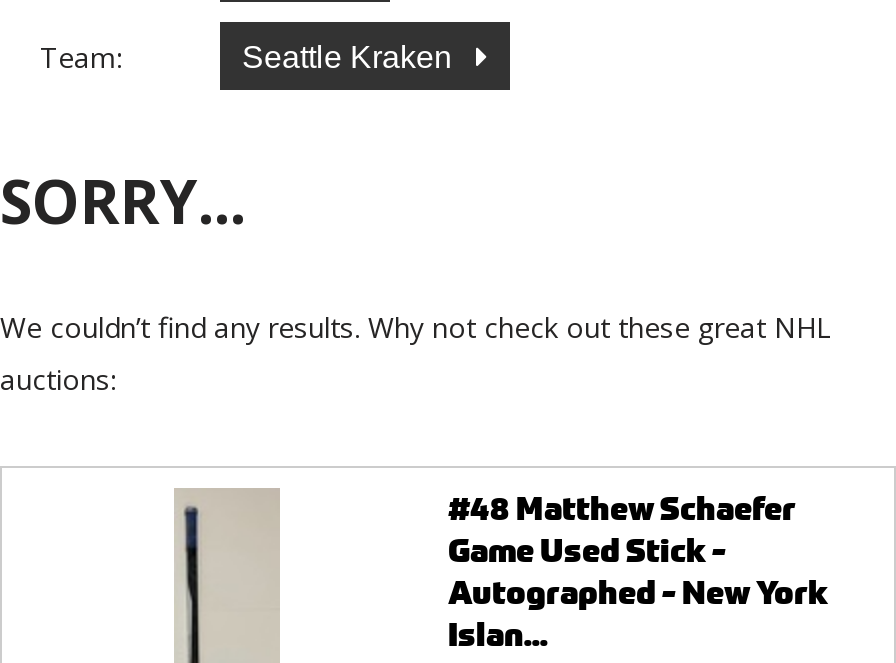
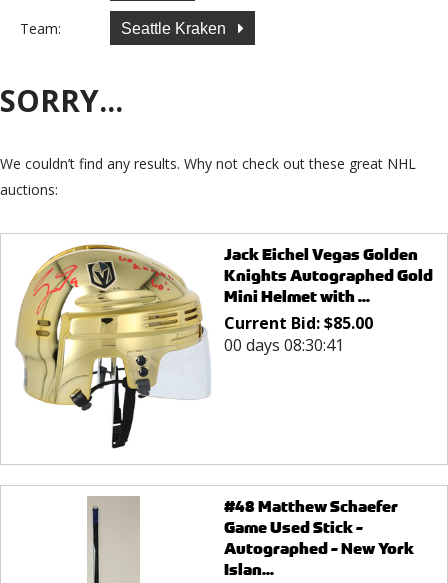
+ [image]
+ Jack Eichel Vegas Golden
+ Knights Autographed Gold
+ Mini Helmet with ...
+ Current Bid: $85.00
+ 00 days 08:30:41
